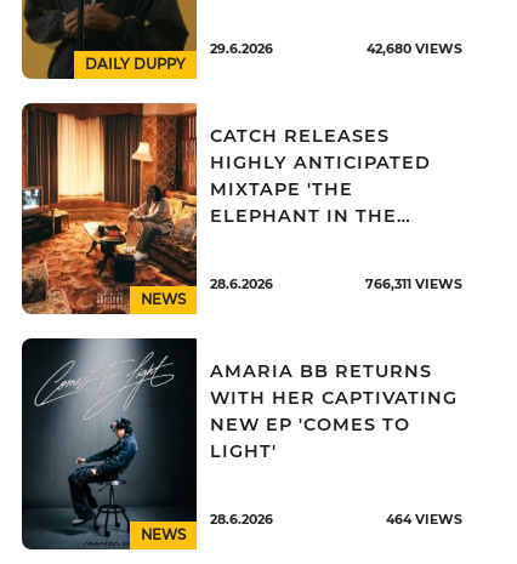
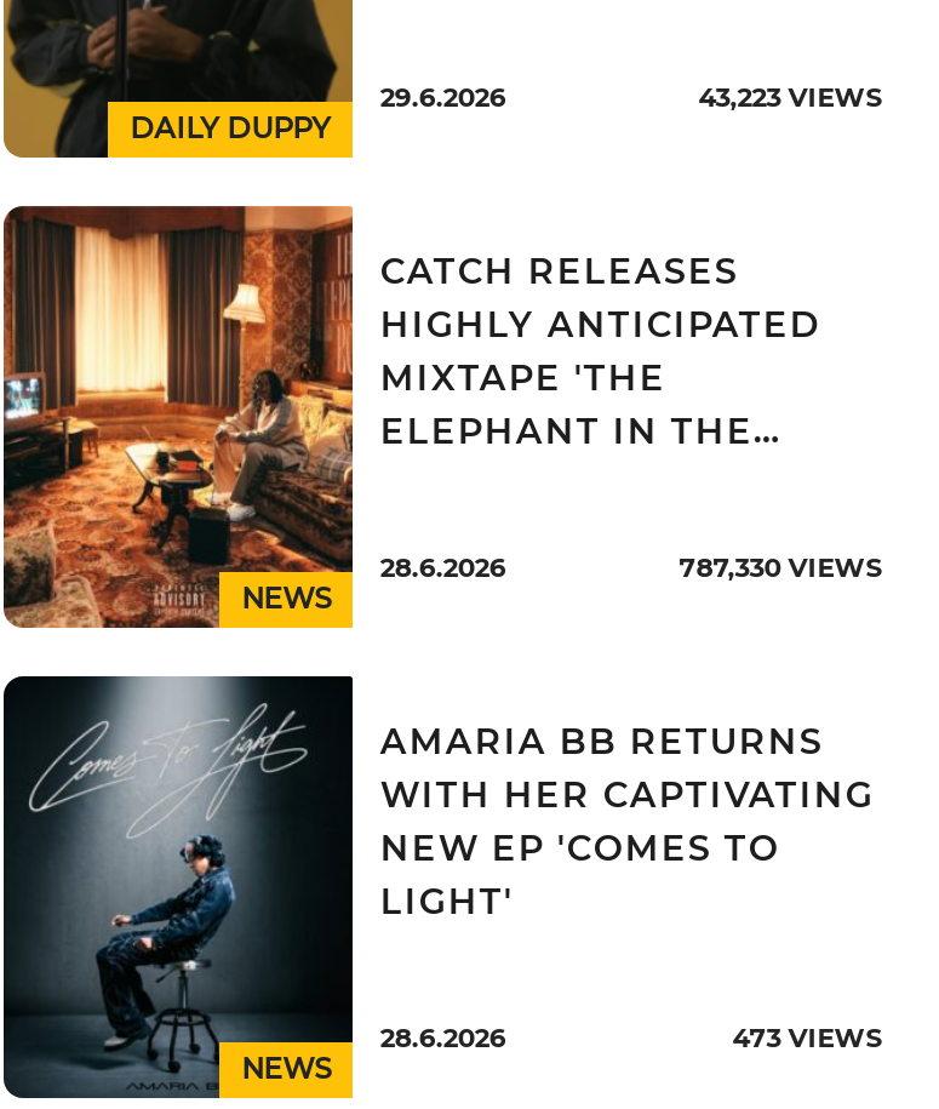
- 42,680 VIEWS
+ 43,223 VIEWS

- 766,311 VIEWS
+ 787,330 VIEWS

- 464 VIEWS
+ 473 VIEWS
